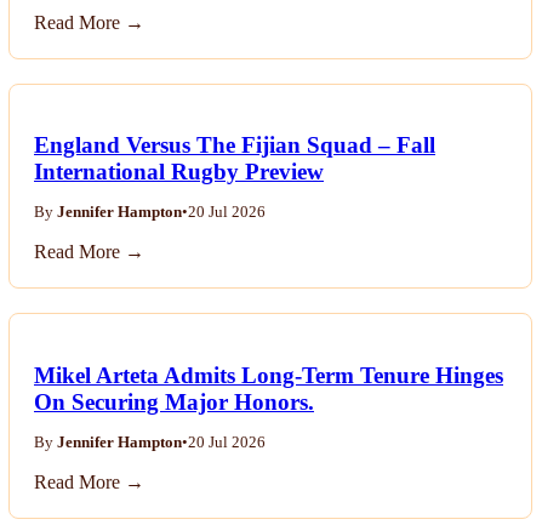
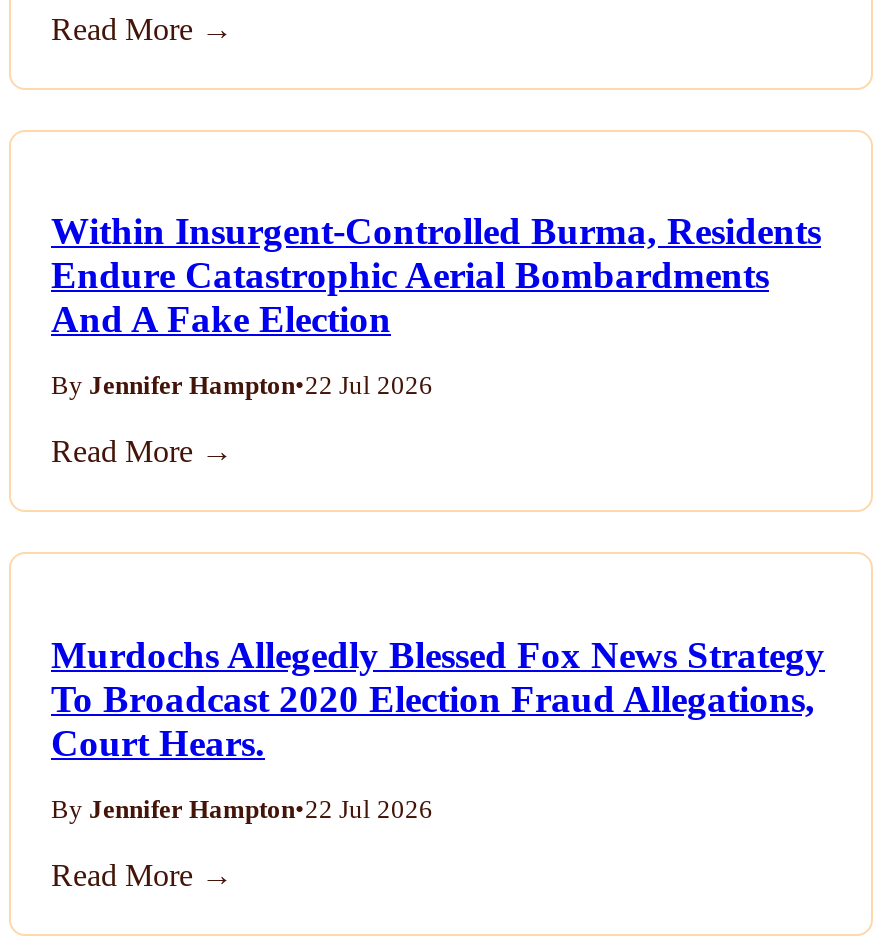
- England Versus The Fijian Squad – Fall
- International Rugby Preview
+ Within Insurgent-Controlled Burma, Residents
+ Endure Catastrophic Aerial Bombardments
+ And A Fake Election

- By Jennifer Hampton•20 Jul 2026
+ By Jennifer Hampton•22 Jul 2026

- Mikel Arteta Admits Long-Term Tenure Hinges
- On Securing Major Honors.
+ Murdochs Allegedly Blessed Fox News Strategy
+ To Broadcast 2020 Election Fraud Allegations,
+ Court Hears.

- By Jennifer Hampton•20 Jul 2026
+ By Jennifer Hampton•22 Jul 2026
